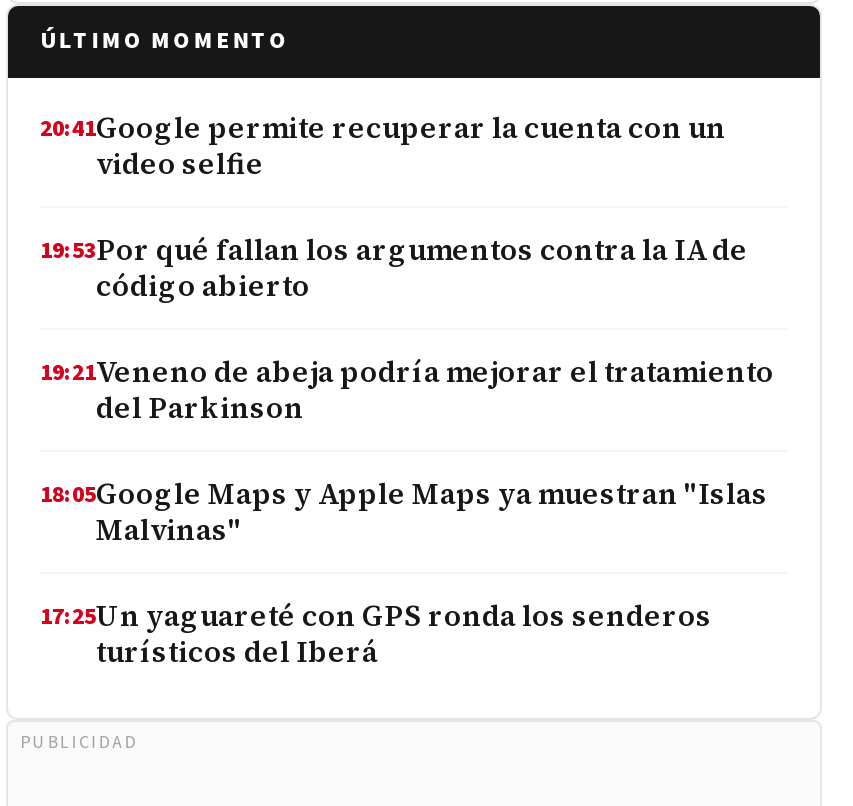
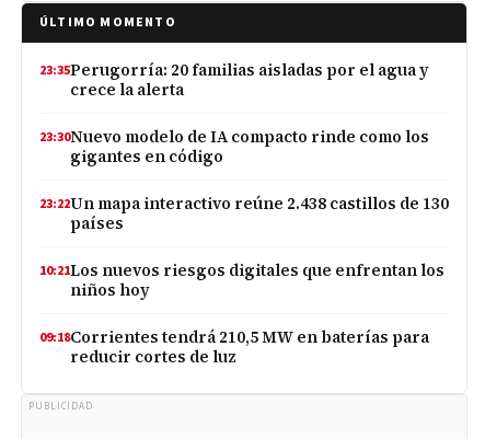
- 20:41Google permite recuperar la cuenta con un
- video selfie
+ 23:35Perugorría: 20 familias aisladas por el agua y
+ crece la alerta

- 19:53Por qué fallan los argumentos contra la IA de
- código abierto
+ 23:30Nuevo modelo de IA compacto rinde como los
+ gigantes en código

- 19:21Veneno de abeja podría mejorar el tratamiento
- del Parkinson
+ 23:22Un mapa interactivo reúne 2.438 castillos de 130
+ países

- 18:05Google Maps y Apple Maps ya muestran "Islas
- Malvinas"
+ 10:21Los nuevos riesgos digitales que enfrentan los
+ niños hoy

- 17:25Un yaguareté con GPS ronda los senderos
- turísticos del Iberá
+ 09:18Corrientes tendrá 210,5 MW en baterías para
+ reducir cortes de luz
